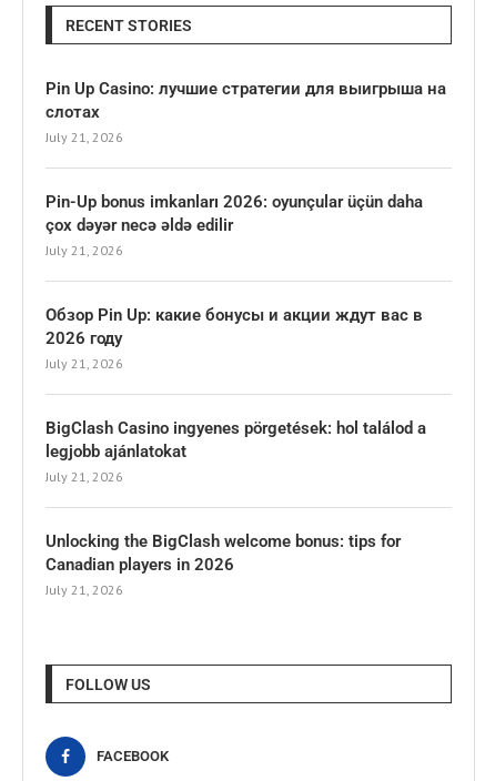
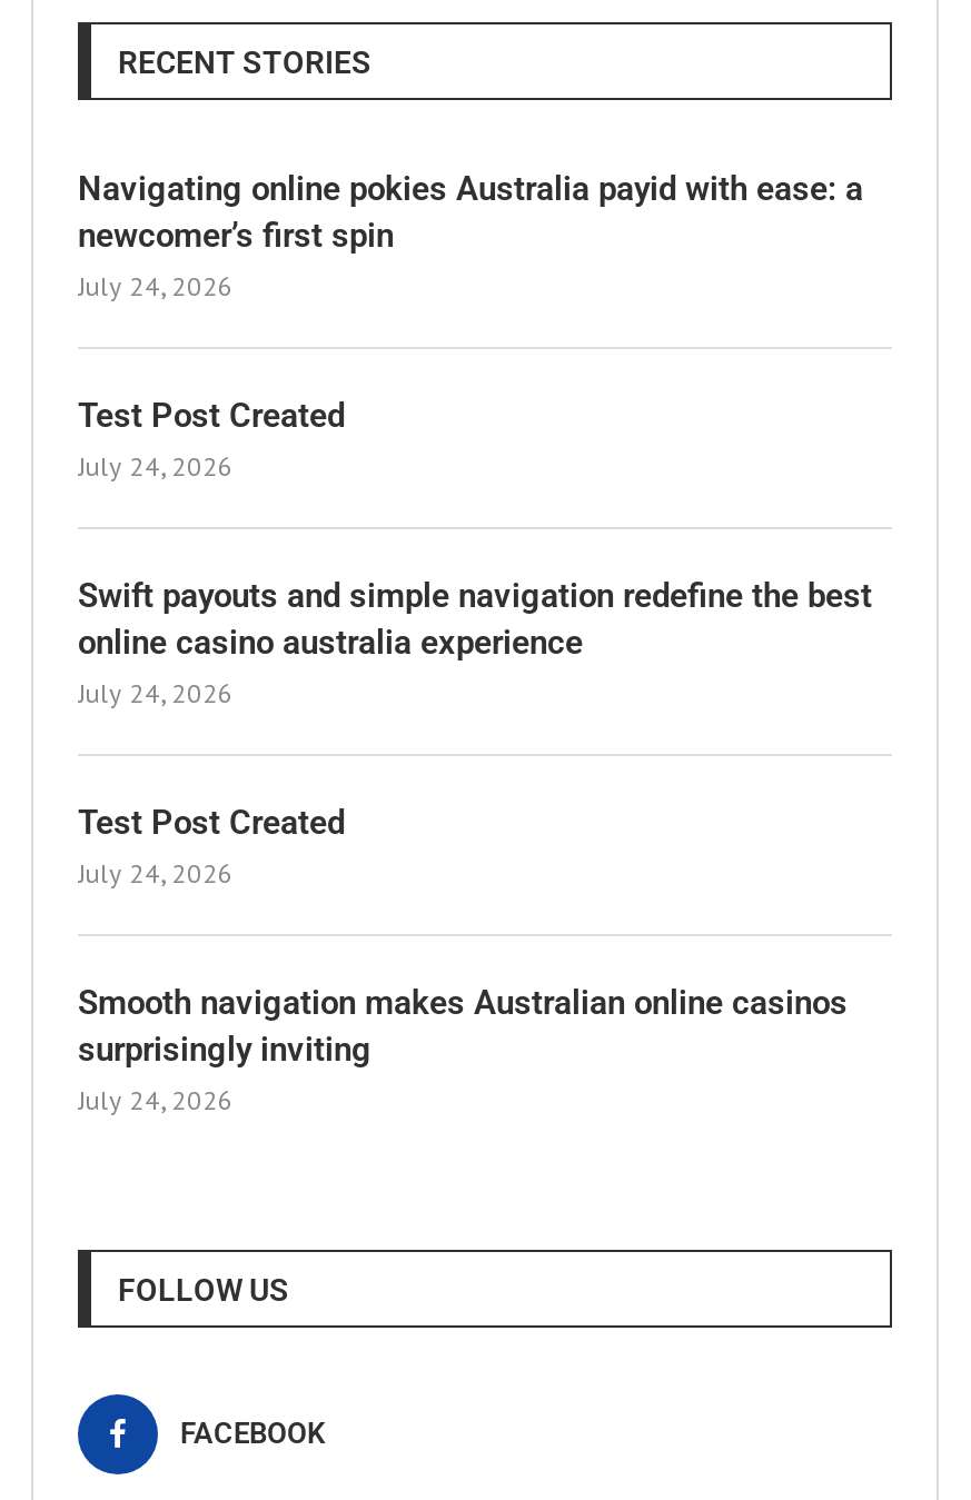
- Pin Up Casino: лучшие стратегии для выигрыша на
- слотах
- July 21, 2026
+ Navigating online pokies Australia payid with ease: a
+ newcomer’s first spin
+ July 24, 2026

- Pin-Up bonus imkanları 2026: oyunçular üçün daha
- çox dəyər necə əldə edilir
- July 21, 2026
+ Test Post Created
+ July 24, 2026

- Обзор Pin Up: какие бонусы и акции ждут вас в
- 2026 году
- July 21, 2026
+ Swift payouts and simple navigation redefine the best
+ online casino australia experience
+ July 24, 2026

- BigClash Casino ingyenes pörgetések: hol találod a
- legjobb ajánlatokat
- July 21, 2026
+ Test Post Created
+ July 24, 2026

- Unlocking the BigClash welcome bonus: tips for
- Canadian players in 2026
- July 21, 2026
+ Smooth navigation makes Australian online casinos
+ surprisingly inviting
+ July 24, 2026
